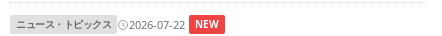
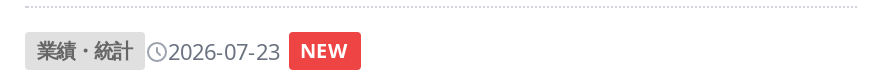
- ニュース・トピックス
- 2026-07-22
+ 業績・統計
+ 2026-07-23
